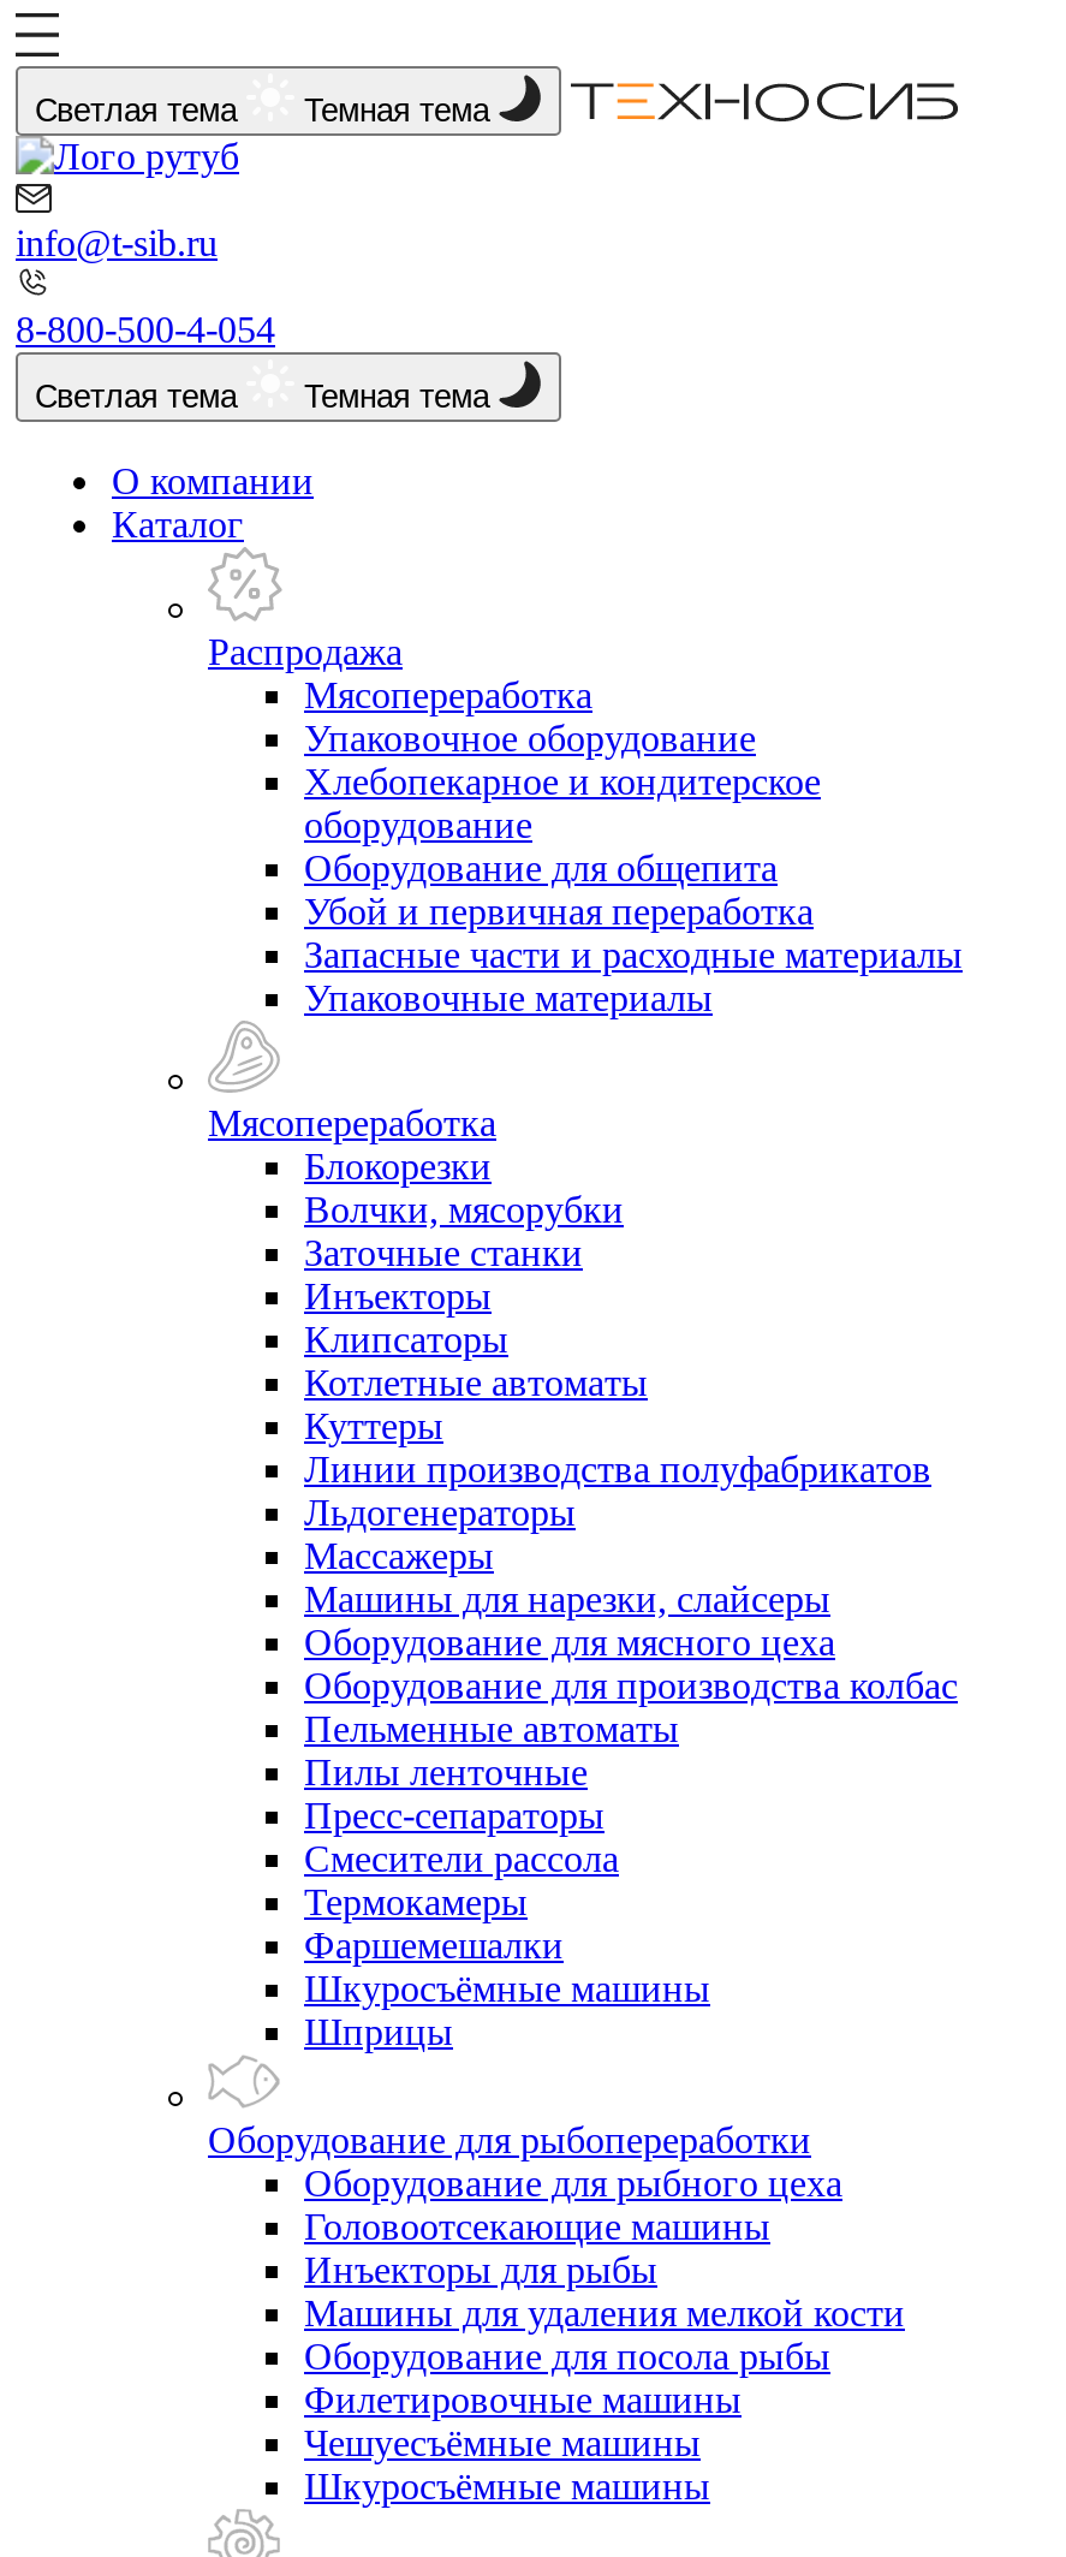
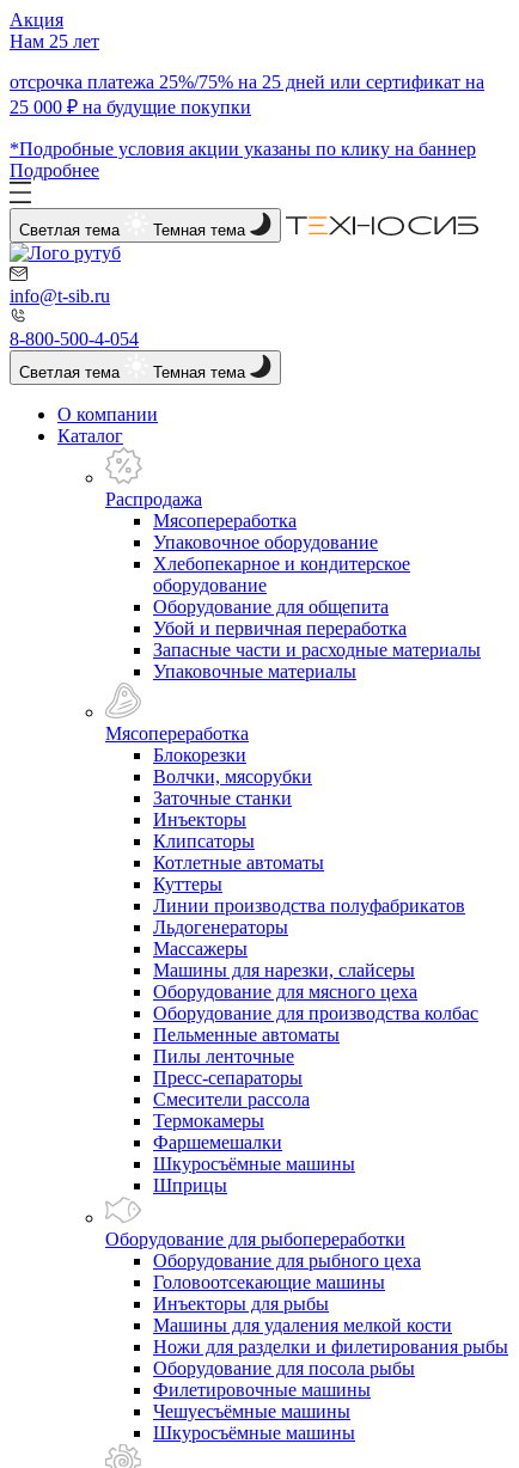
+ Акция
+ Нам 25 лет
+ отсрочка платежа 25%/75% на 25 дней или сертификат на
+ 25 000 ₽ на будущие покупки
+ *Подробные условия акции указаны по клику на баннер
+ Подробнее

+ Ножи для разделки и филетирования рыбы
